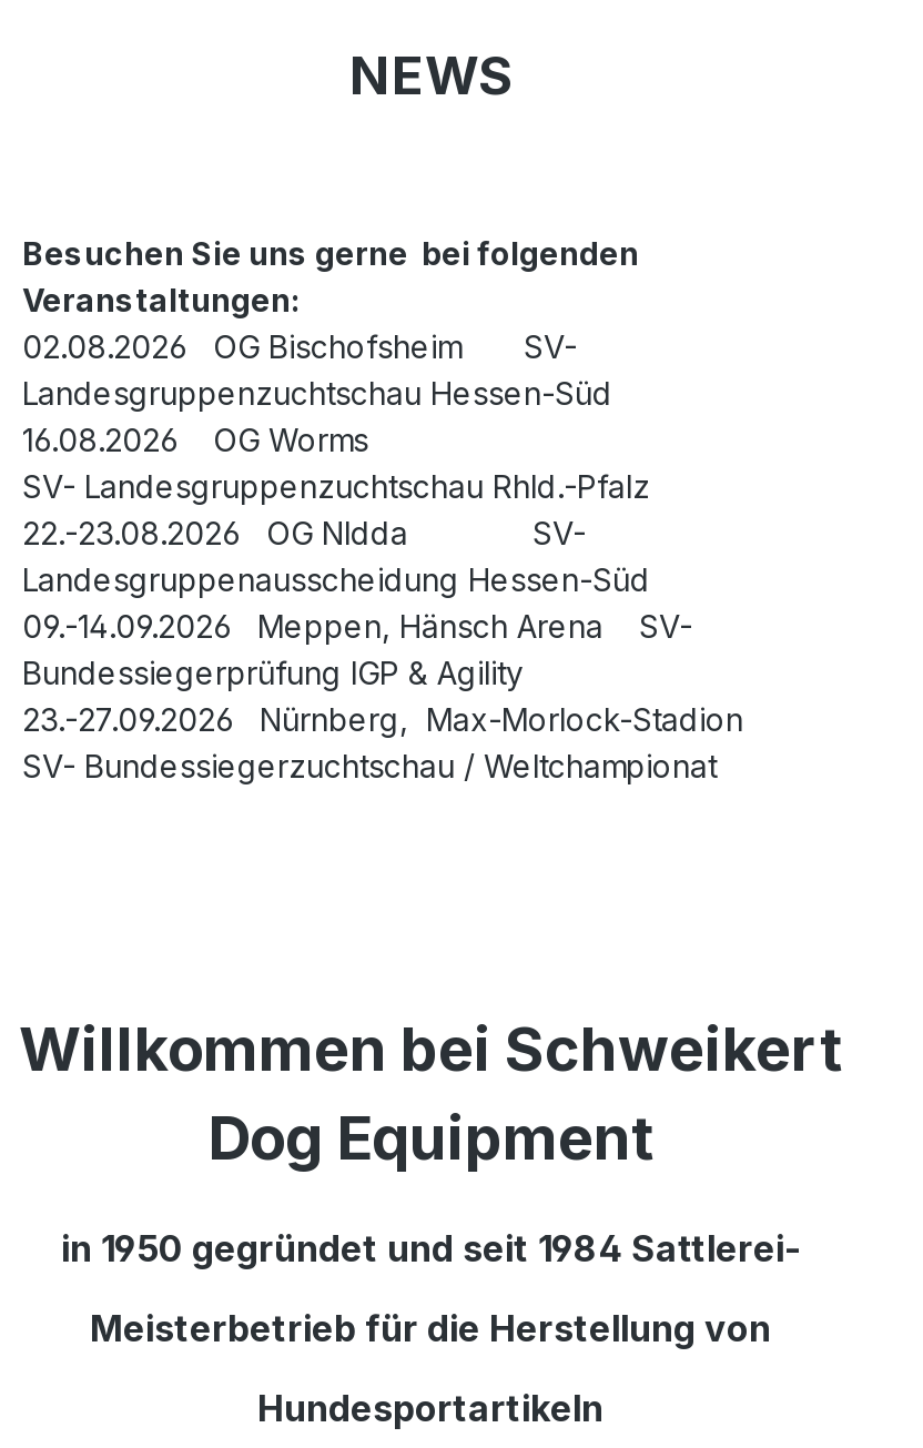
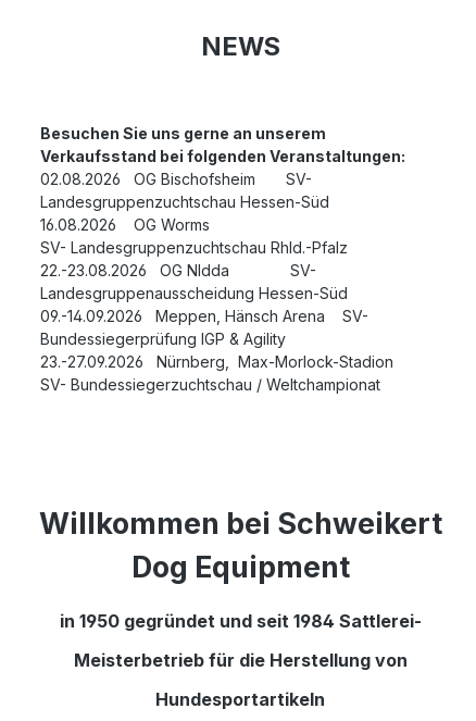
- Besuchen Sie uns gerne bei folgenden
- Veranstaltungen:
+ Besuchen Sie uns gerne an unserem
+ Verkaufsstand bei folgenden Veranstaltungen:
